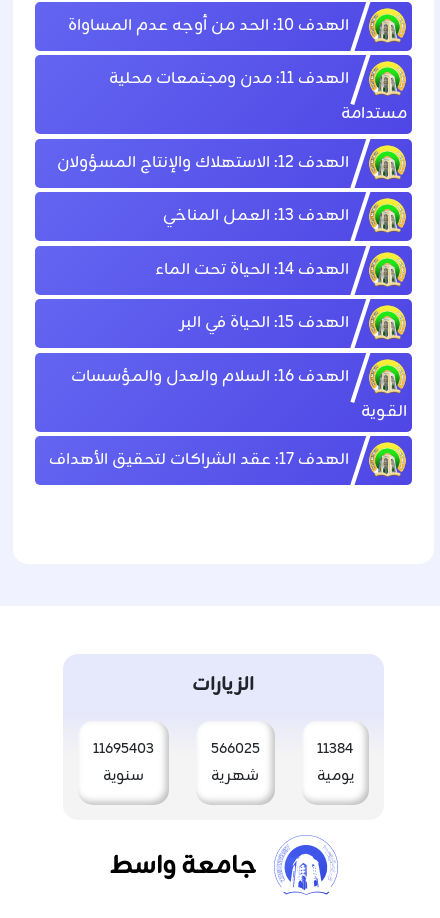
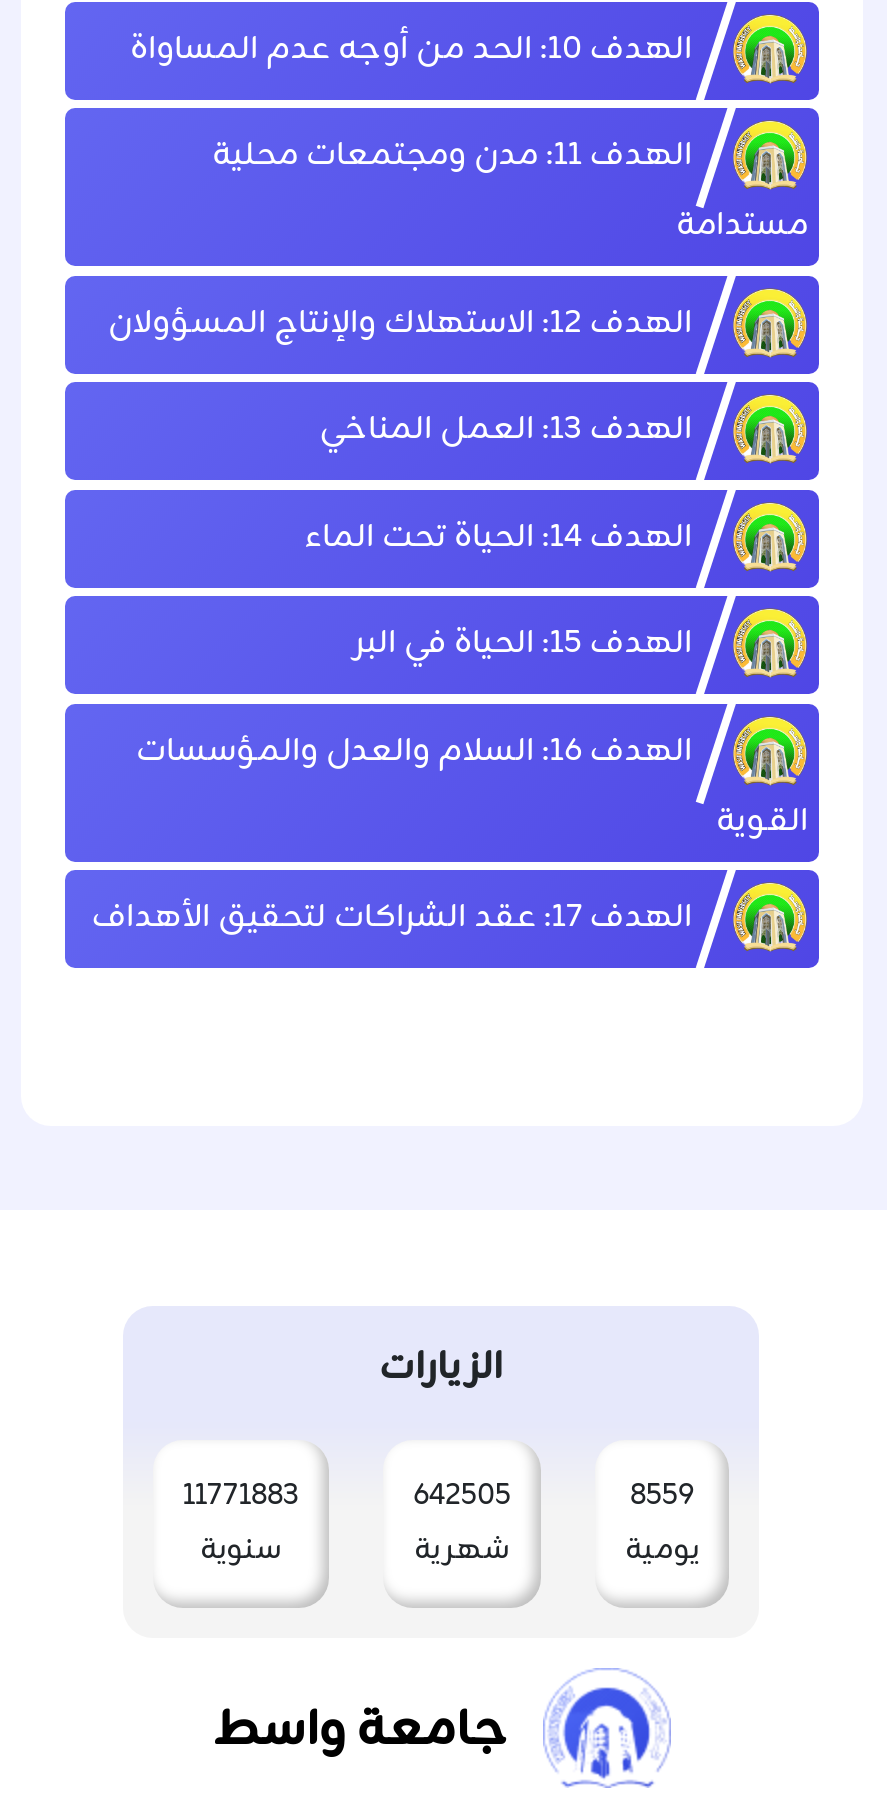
- 11695403
+ 11771883

- 566025
+ 642505

- 11384
+ 8559
